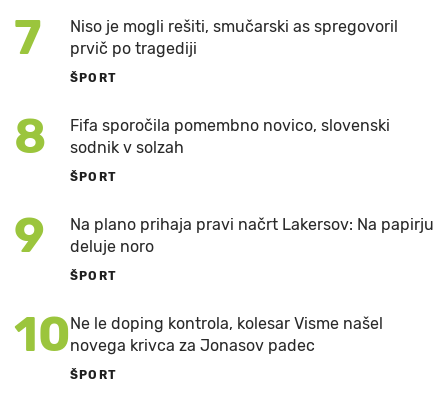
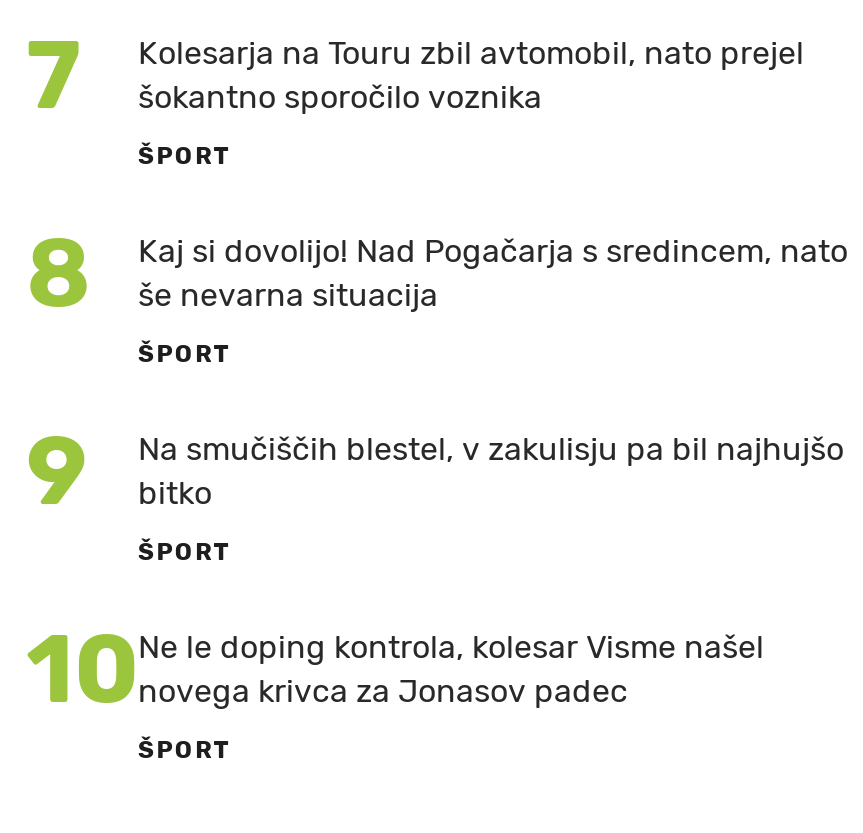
- Niso je mogli rešiti, smučarski as spregovoril
- prvič po tragediji
+ Kolesarja na Touru zbil avtomobil, nato prejel
+ šokantno sporočilo voznika

- Fifa sporočila pomembno novico, slovenski
- sodnik v solzah
+ Kaj si dovolijo! Nad Pogačarja s sredincem, nato
+ še nevarna situacija

- Na plano prihaja pravi načrt Lakersov: Na papirju
- deluje noro
+ Na smučiščih blestel, v zakulisju pa bil najhujšo
+ bitko
